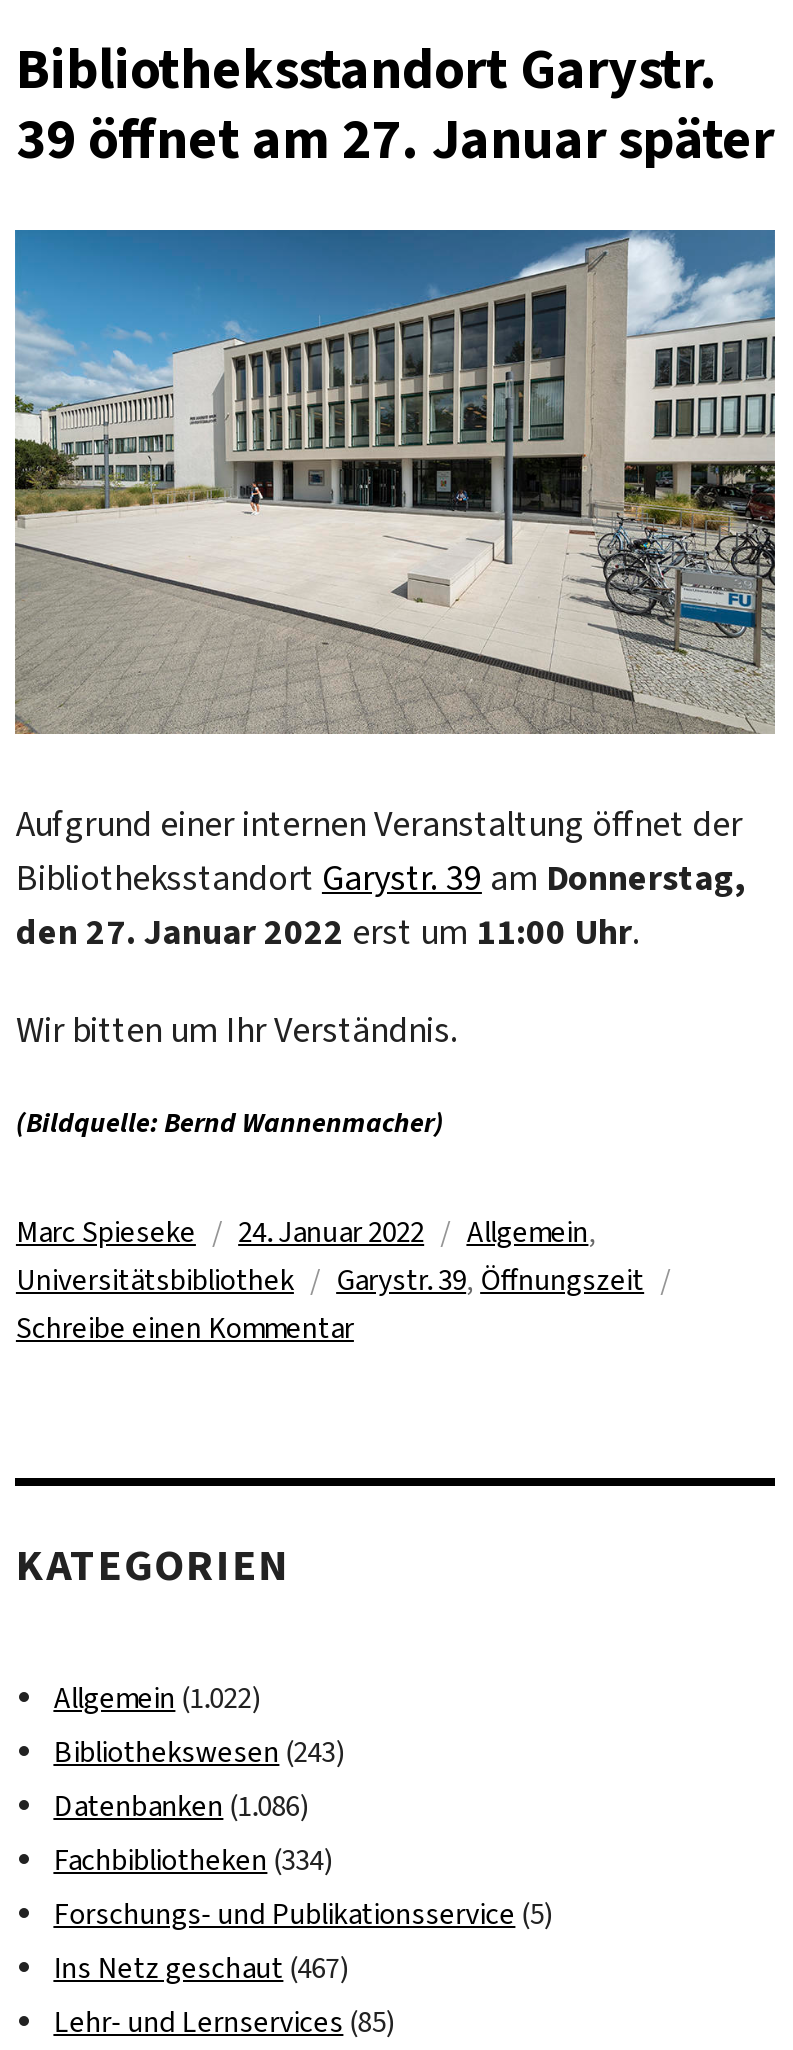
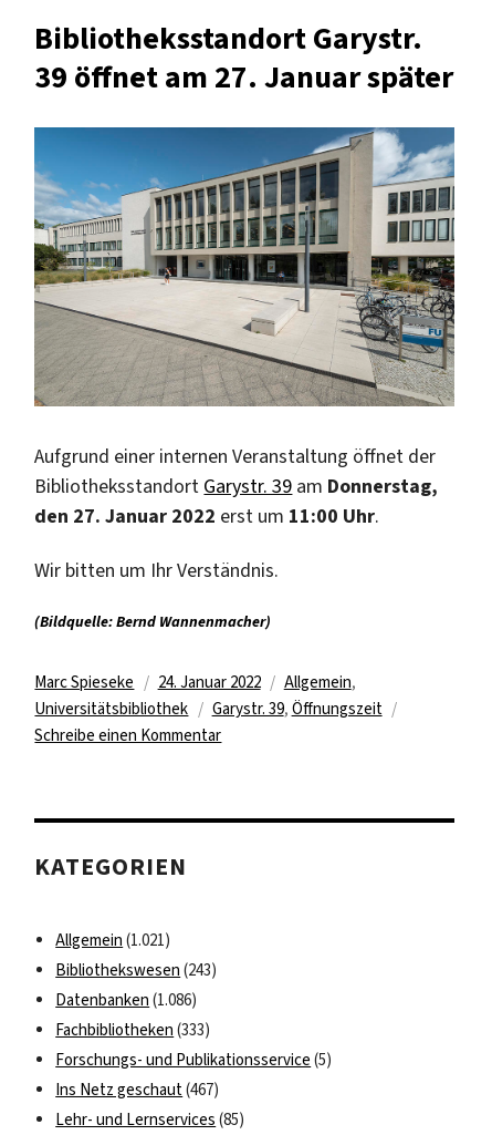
- Allgemein (1.022)
+ Allgemein (1.021)

- Fachbibliotheken (334)
+ Fachbibliotheken (333)
